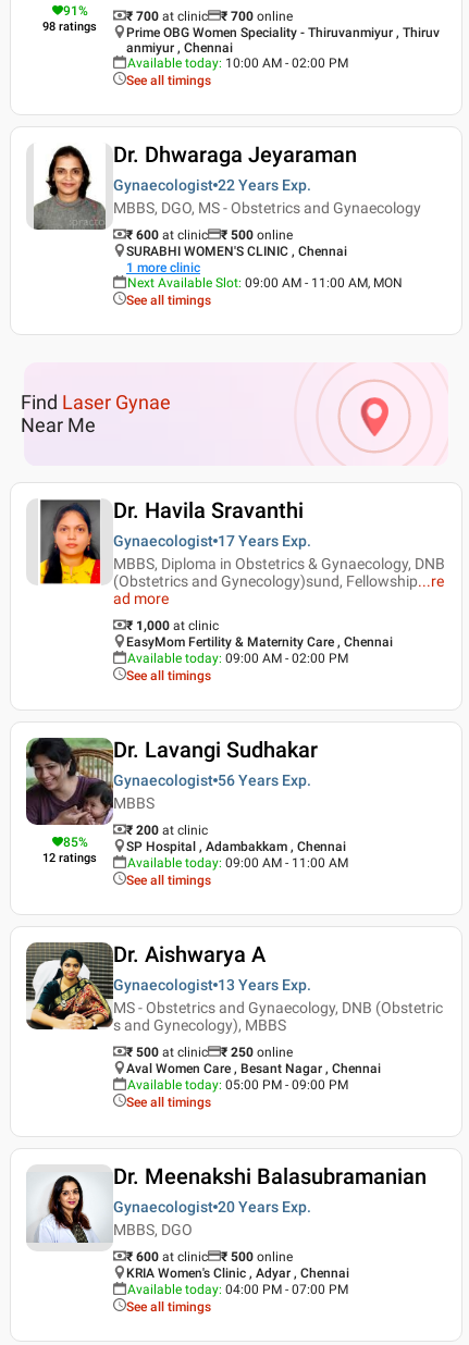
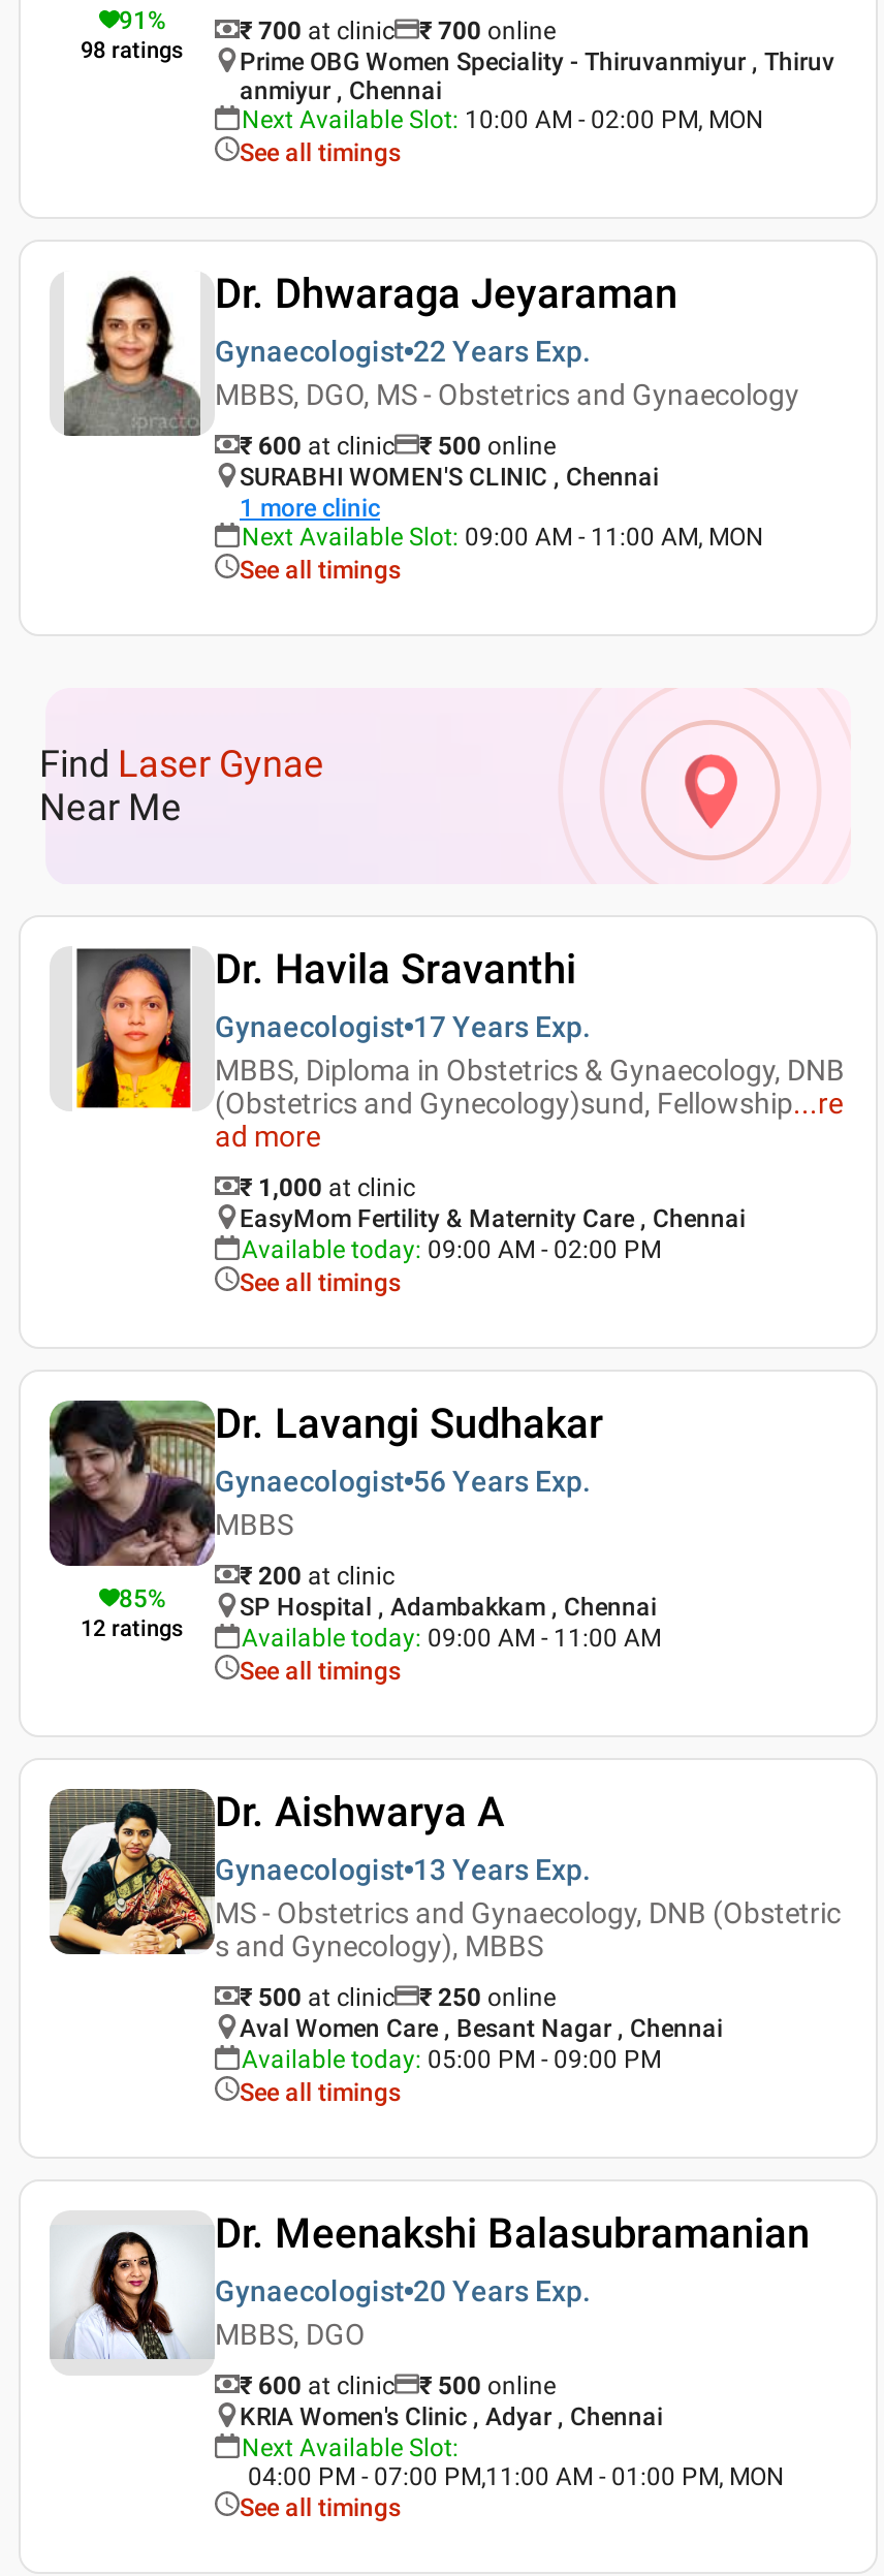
- Available today: 10:00 AM - 02:00 PM
+ Next Available Slot: 10:00 AM - 02:00 PM, MON

- Available today: 04:00 PM - 07:00 PM
+ Next Available Slot:
+ 04:00 PM - 07:00 PM,11:00 AM - 01:00 PM, MON
